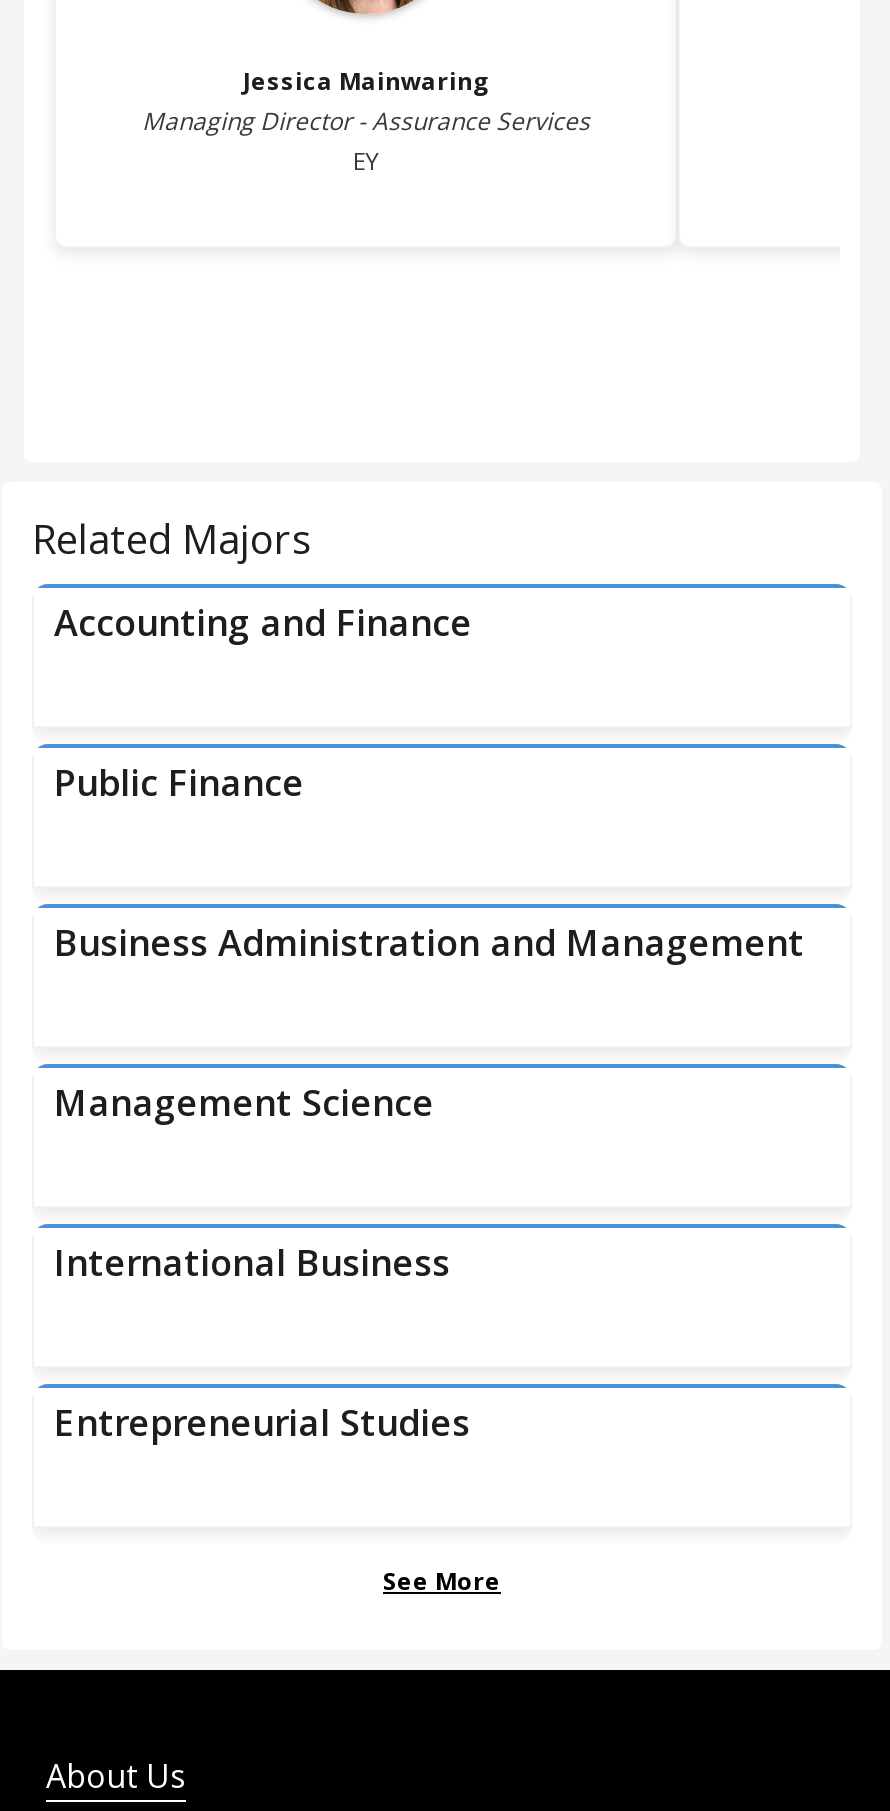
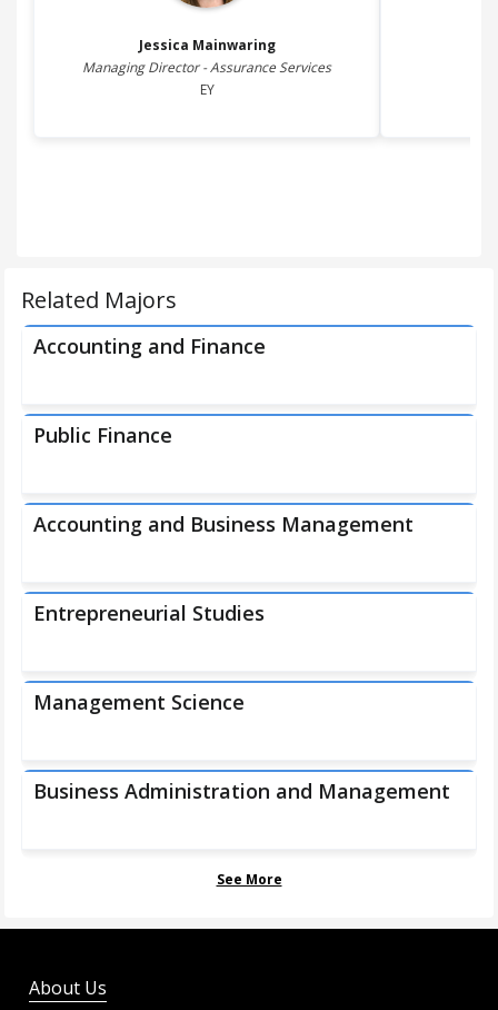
moved down: Management Science | Business Administration and Management

- International Business
+ Accounting and Business Management

moved up: Entrepreneurial Studies
